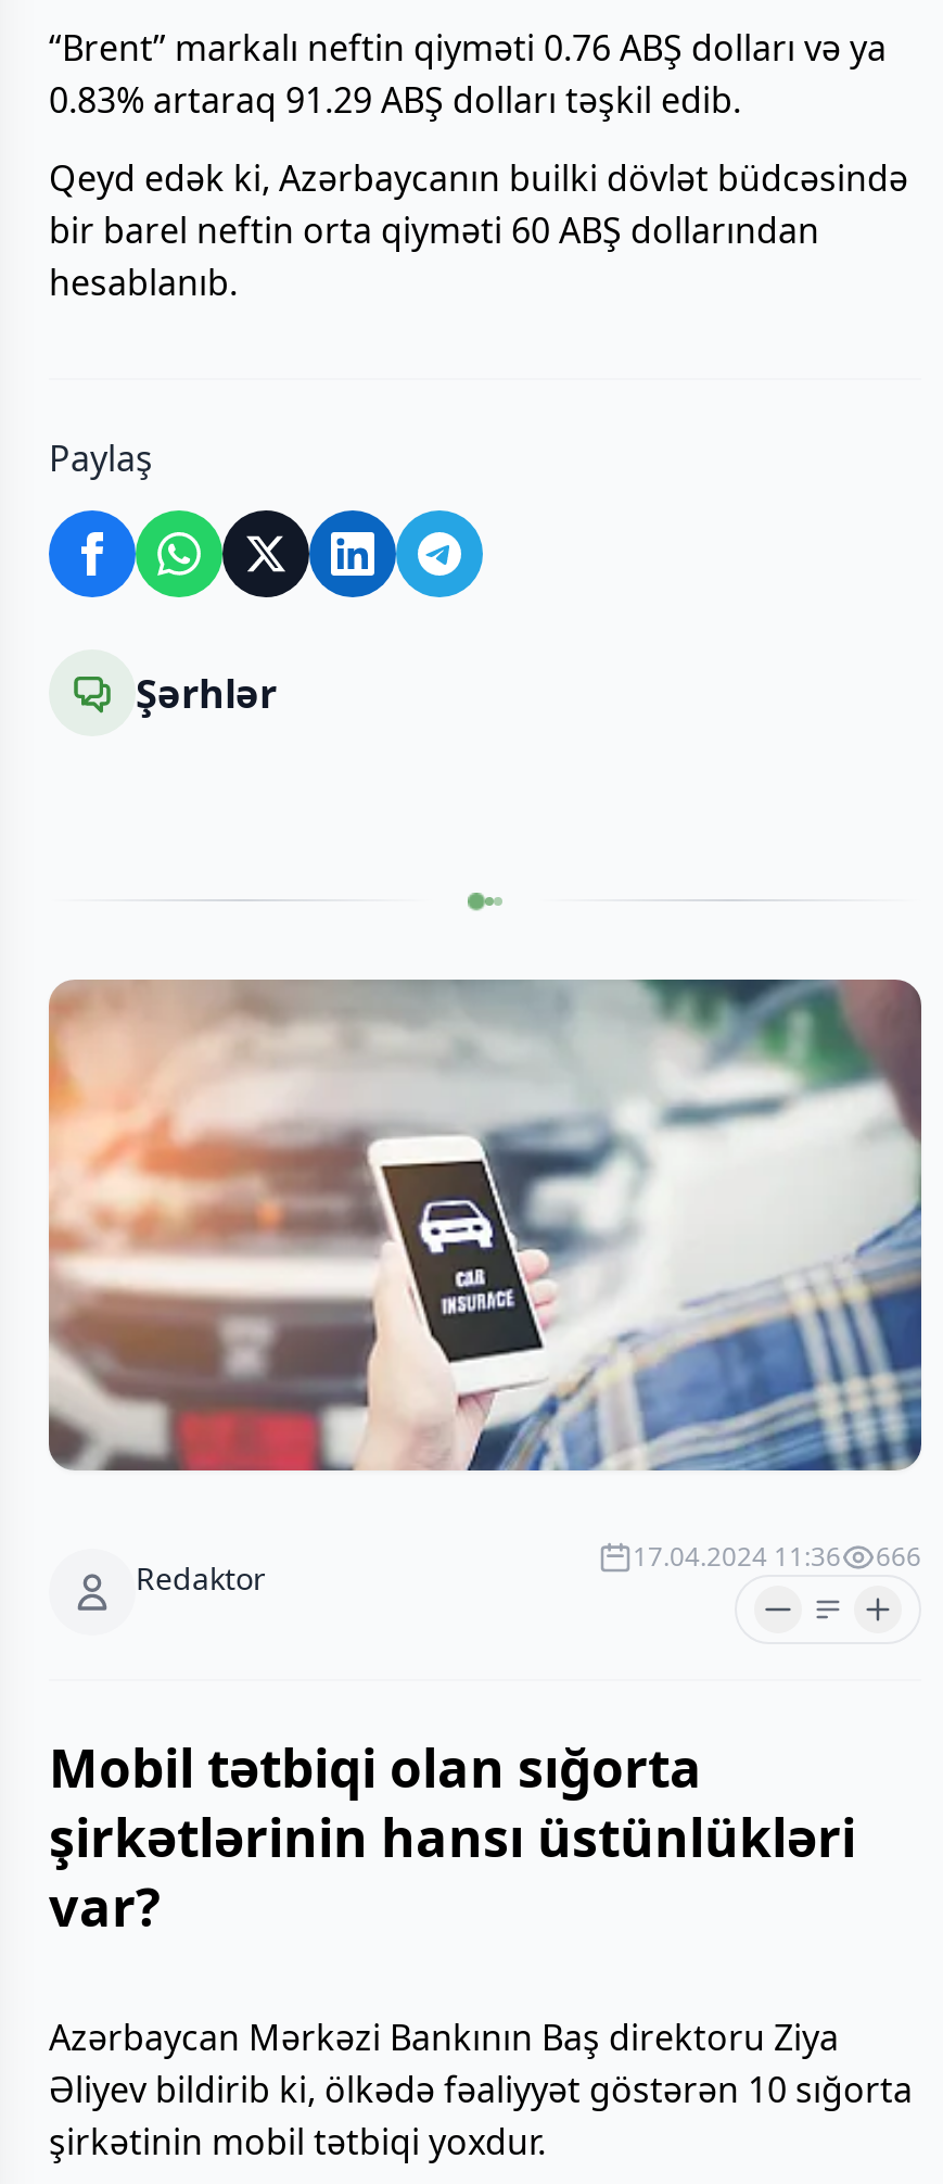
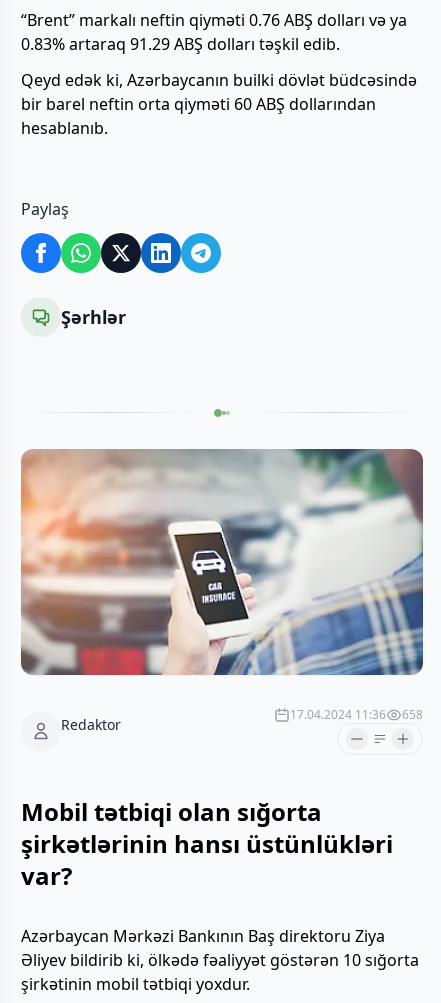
- 17.04.2024 11:36 666
+ 17.04.2024 11:36 658
